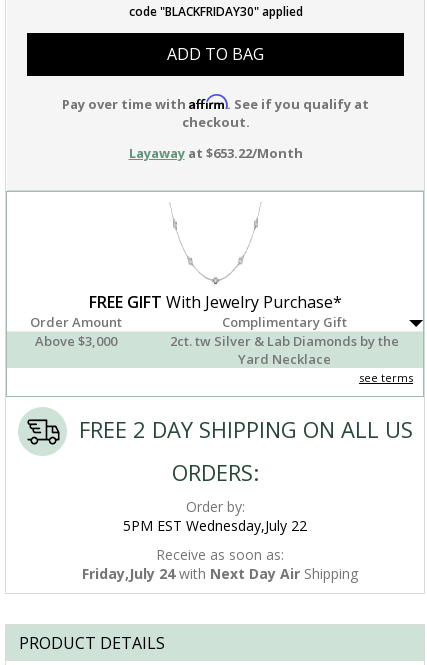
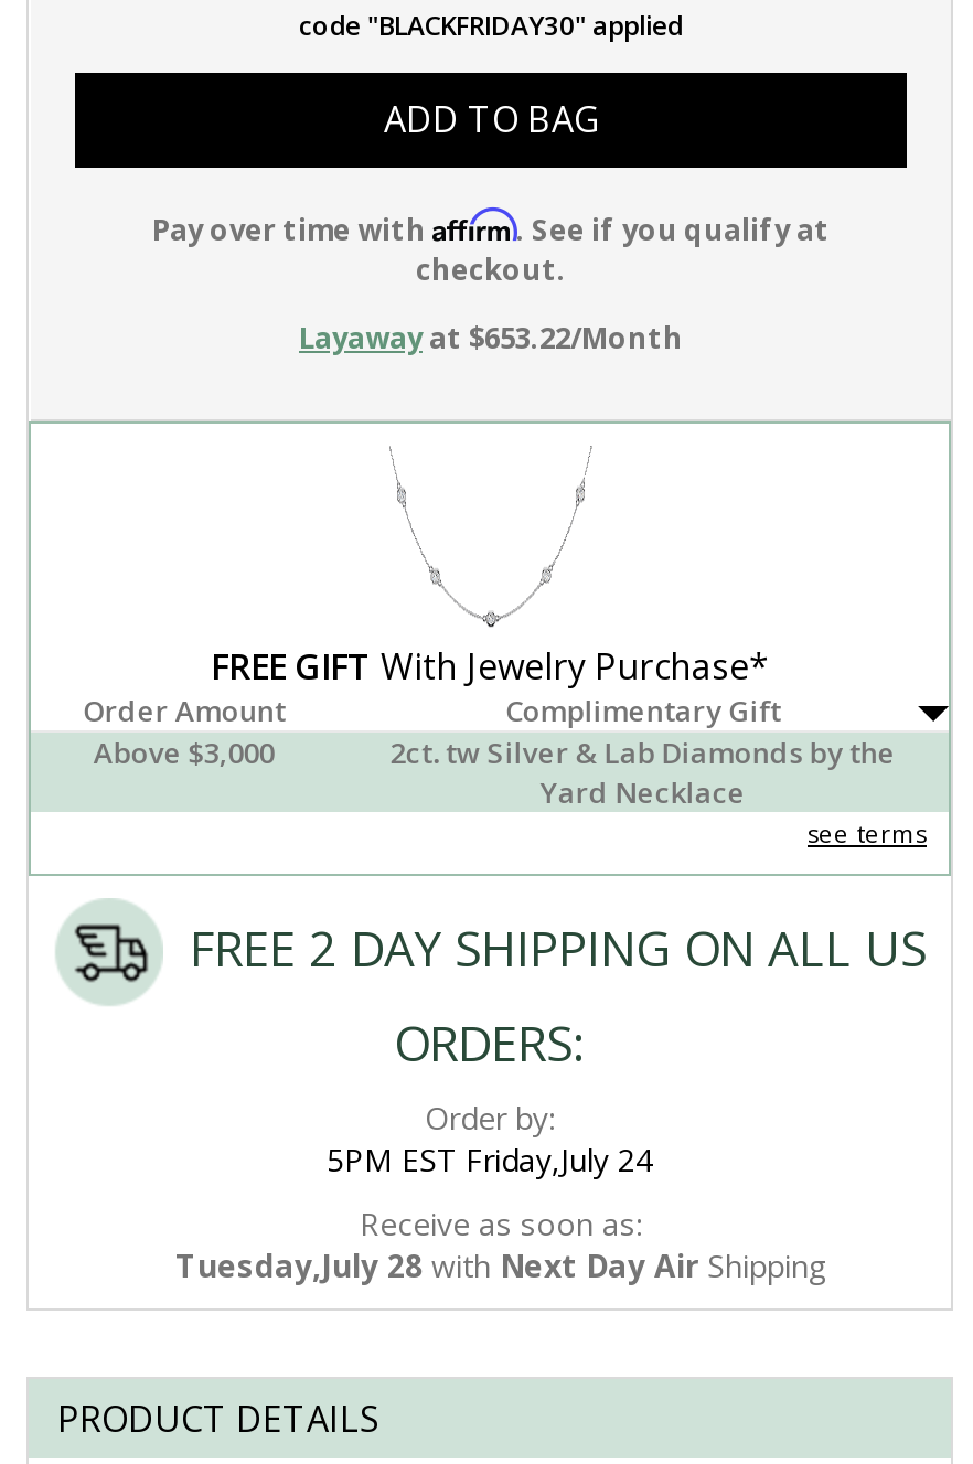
- 5PM EST Wednesday,July 22
+ 5PM EST Friday,July 24

- Friday,July 24 with Next Day Air Shipping
+ Tuesday,July 28 with Next Day Air Shipping
